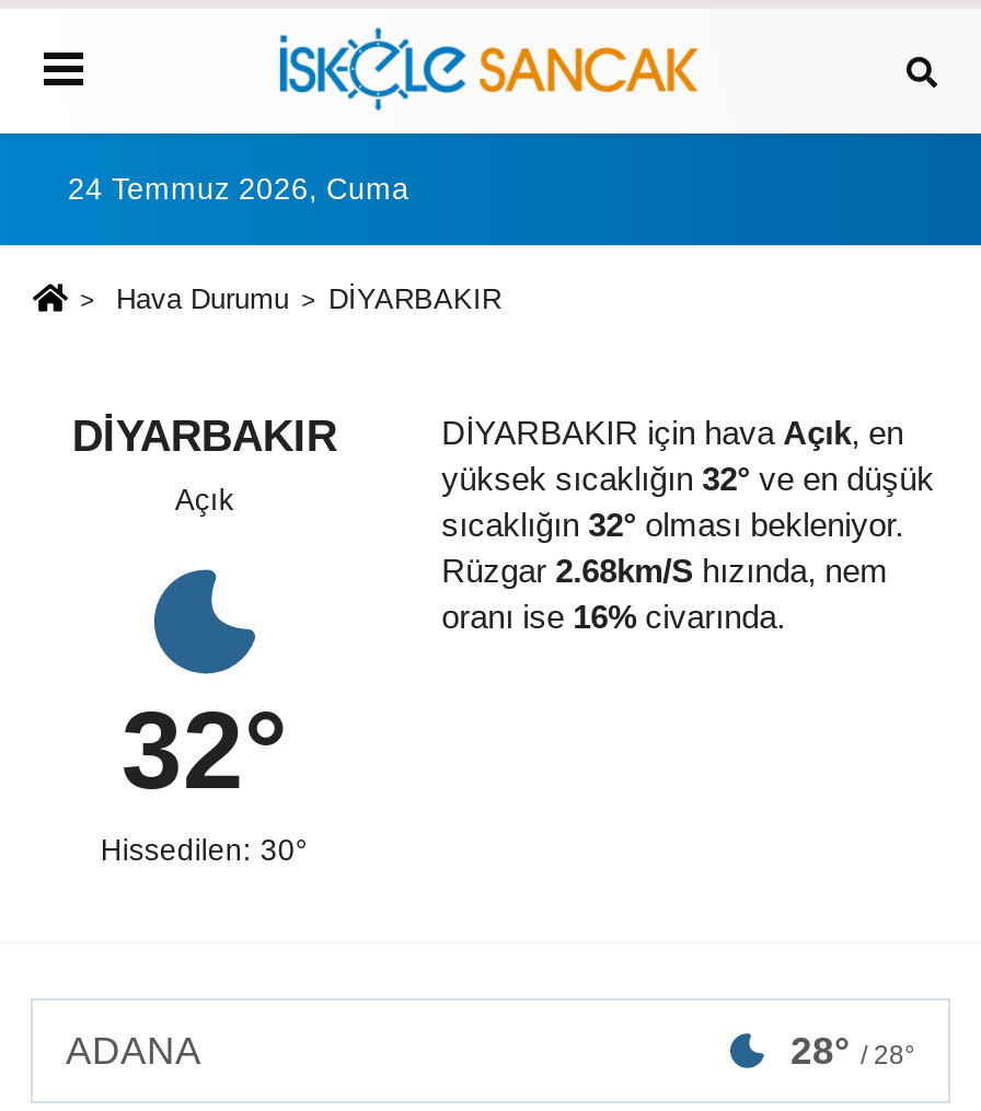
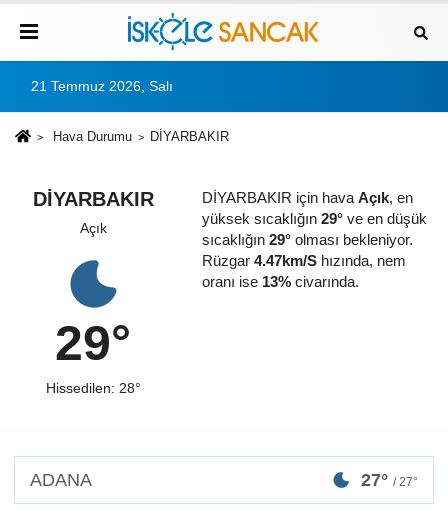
- 24 Temmuz 2026, Cuma
+ 21 Temmuz 2026, Salı

- yüksek sıcaklığın 32° ve en düşük
+ yüksek sıcaklığın 29° ve en düşük

- sıcaklığın 32° olması bekleniyor.
+ sıcaklığın 29° olması bekleniyor.

- Rüzgar 2.68km/S hızında, nem
+ Rüzgar 4.47km/S hızında, nem

- oranı ise 16% civarında.
+ oranı ise 13% civarında.

- 32°
+ 29°

- Hissedilen: 30°
+ Hissedilen: 28°

- 28° / 28°
+ 27° / 27°
